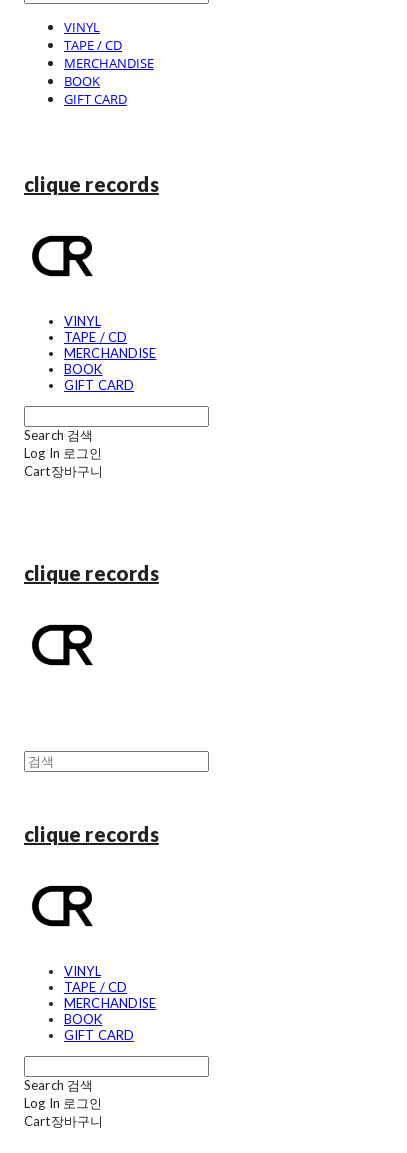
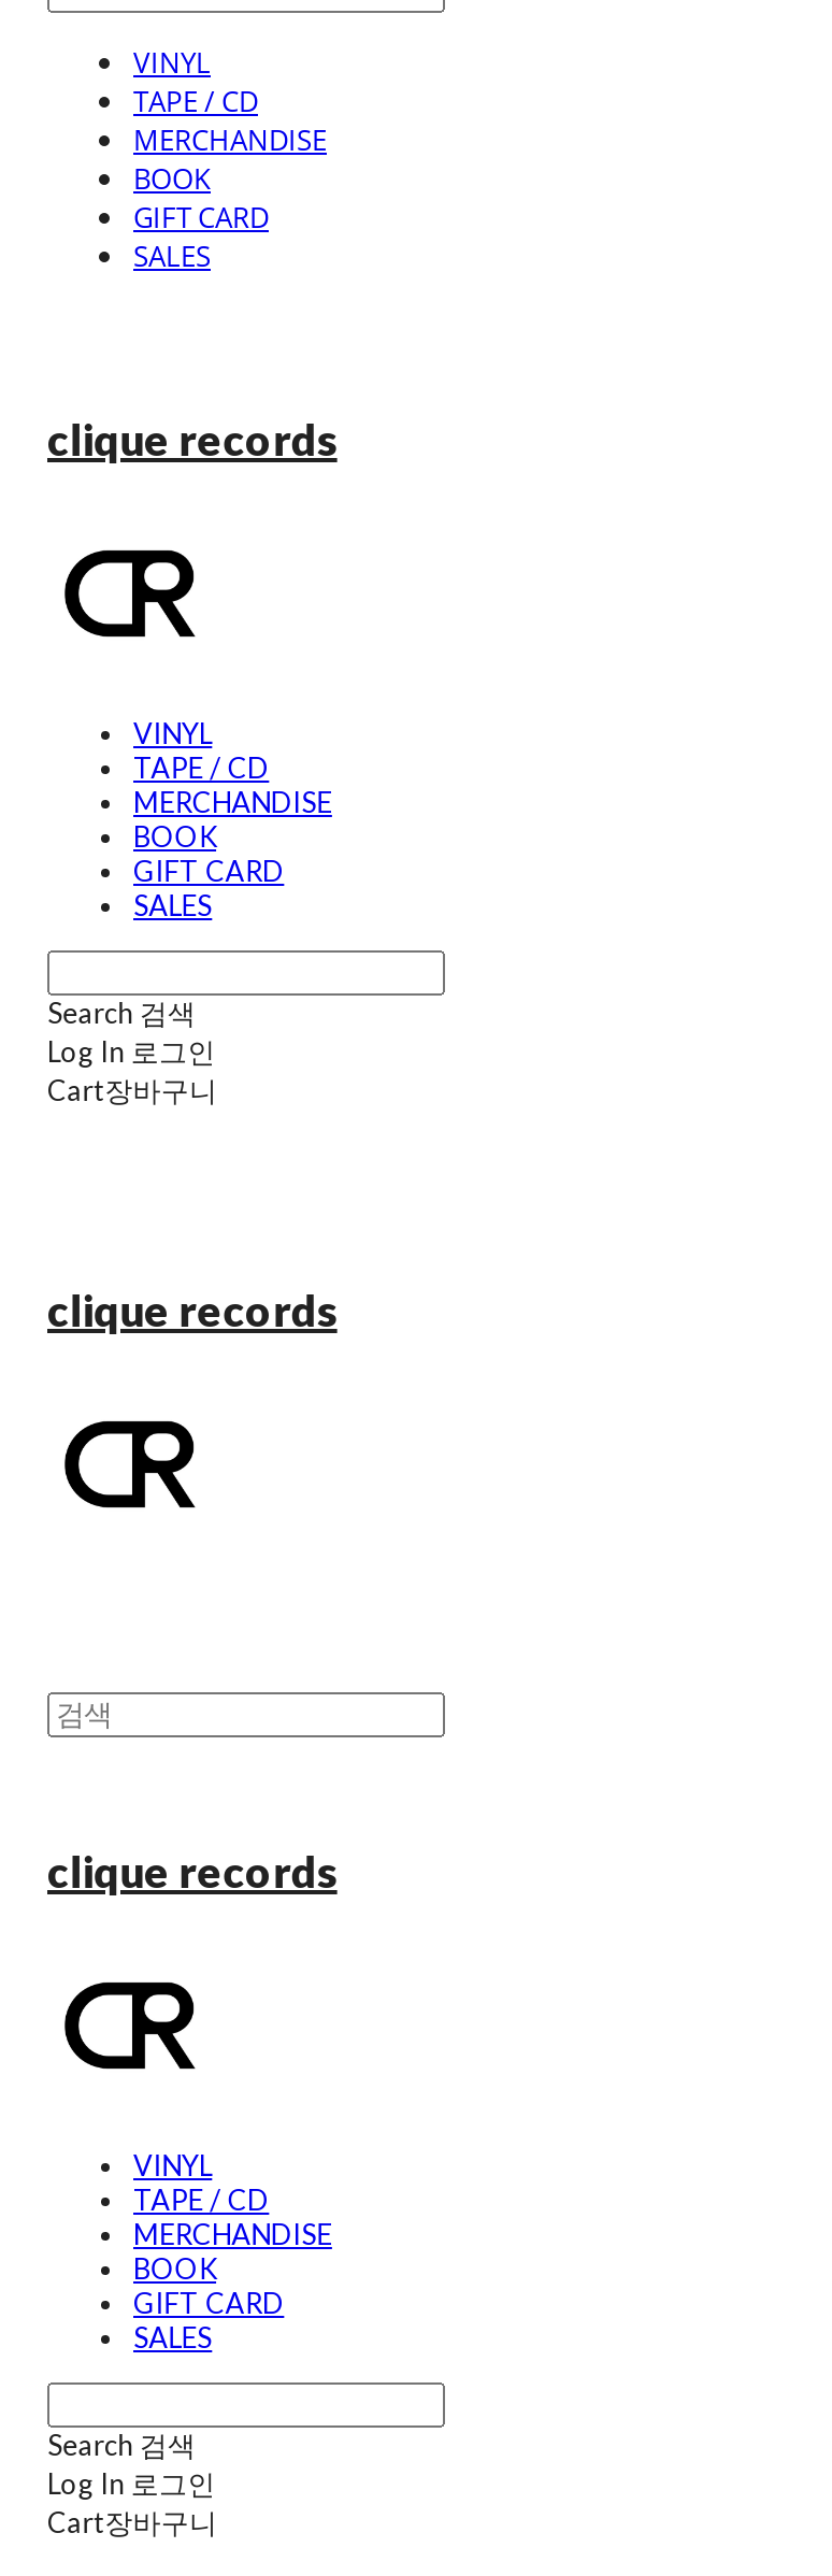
+ SALES

+ SALES

+ SALES
